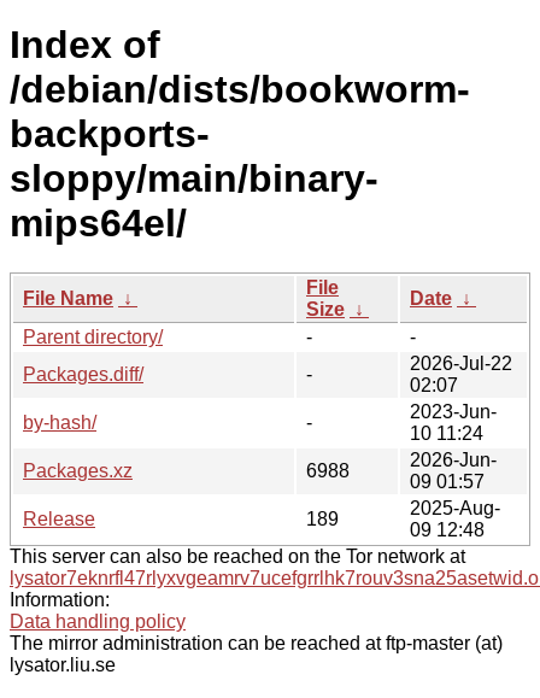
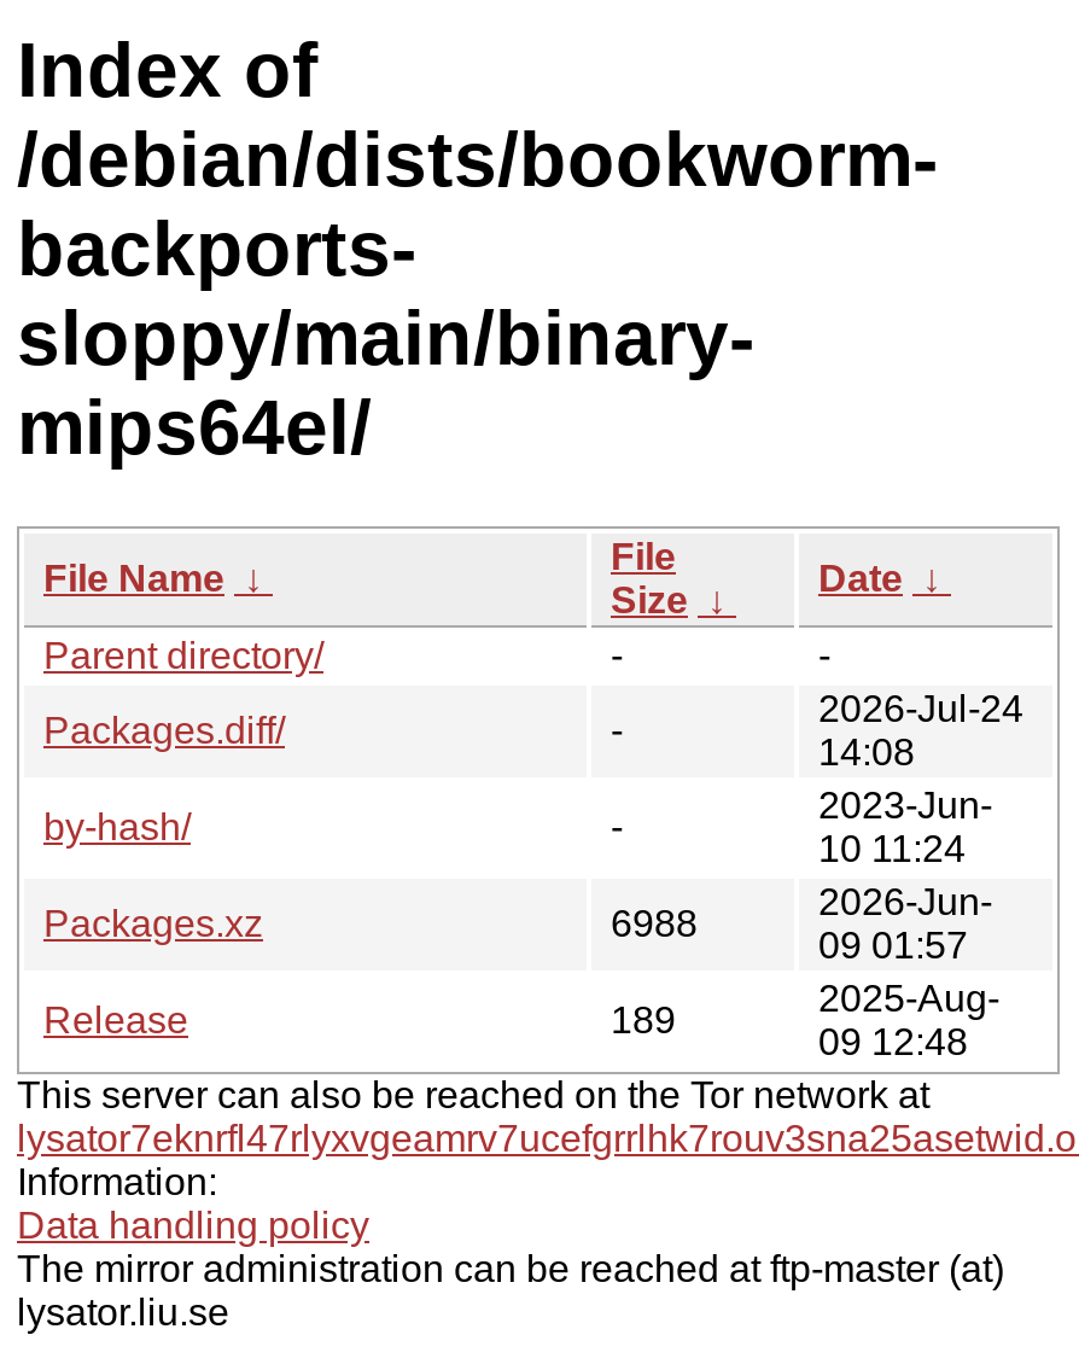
- 2026-Jul-22
- 02:07
+ 2026-Jul-24
+ 14:08
